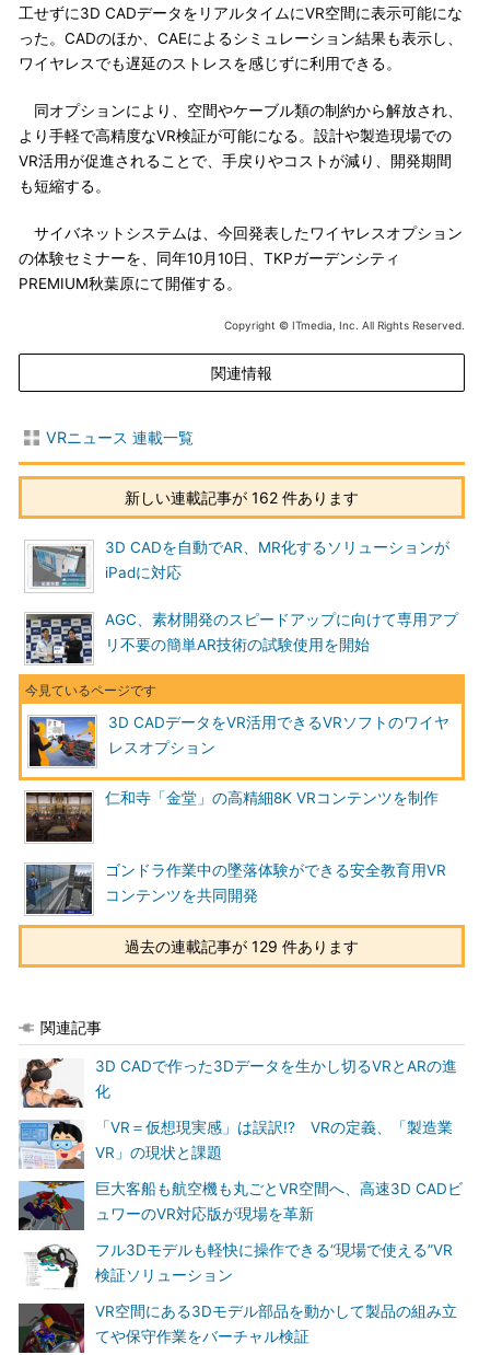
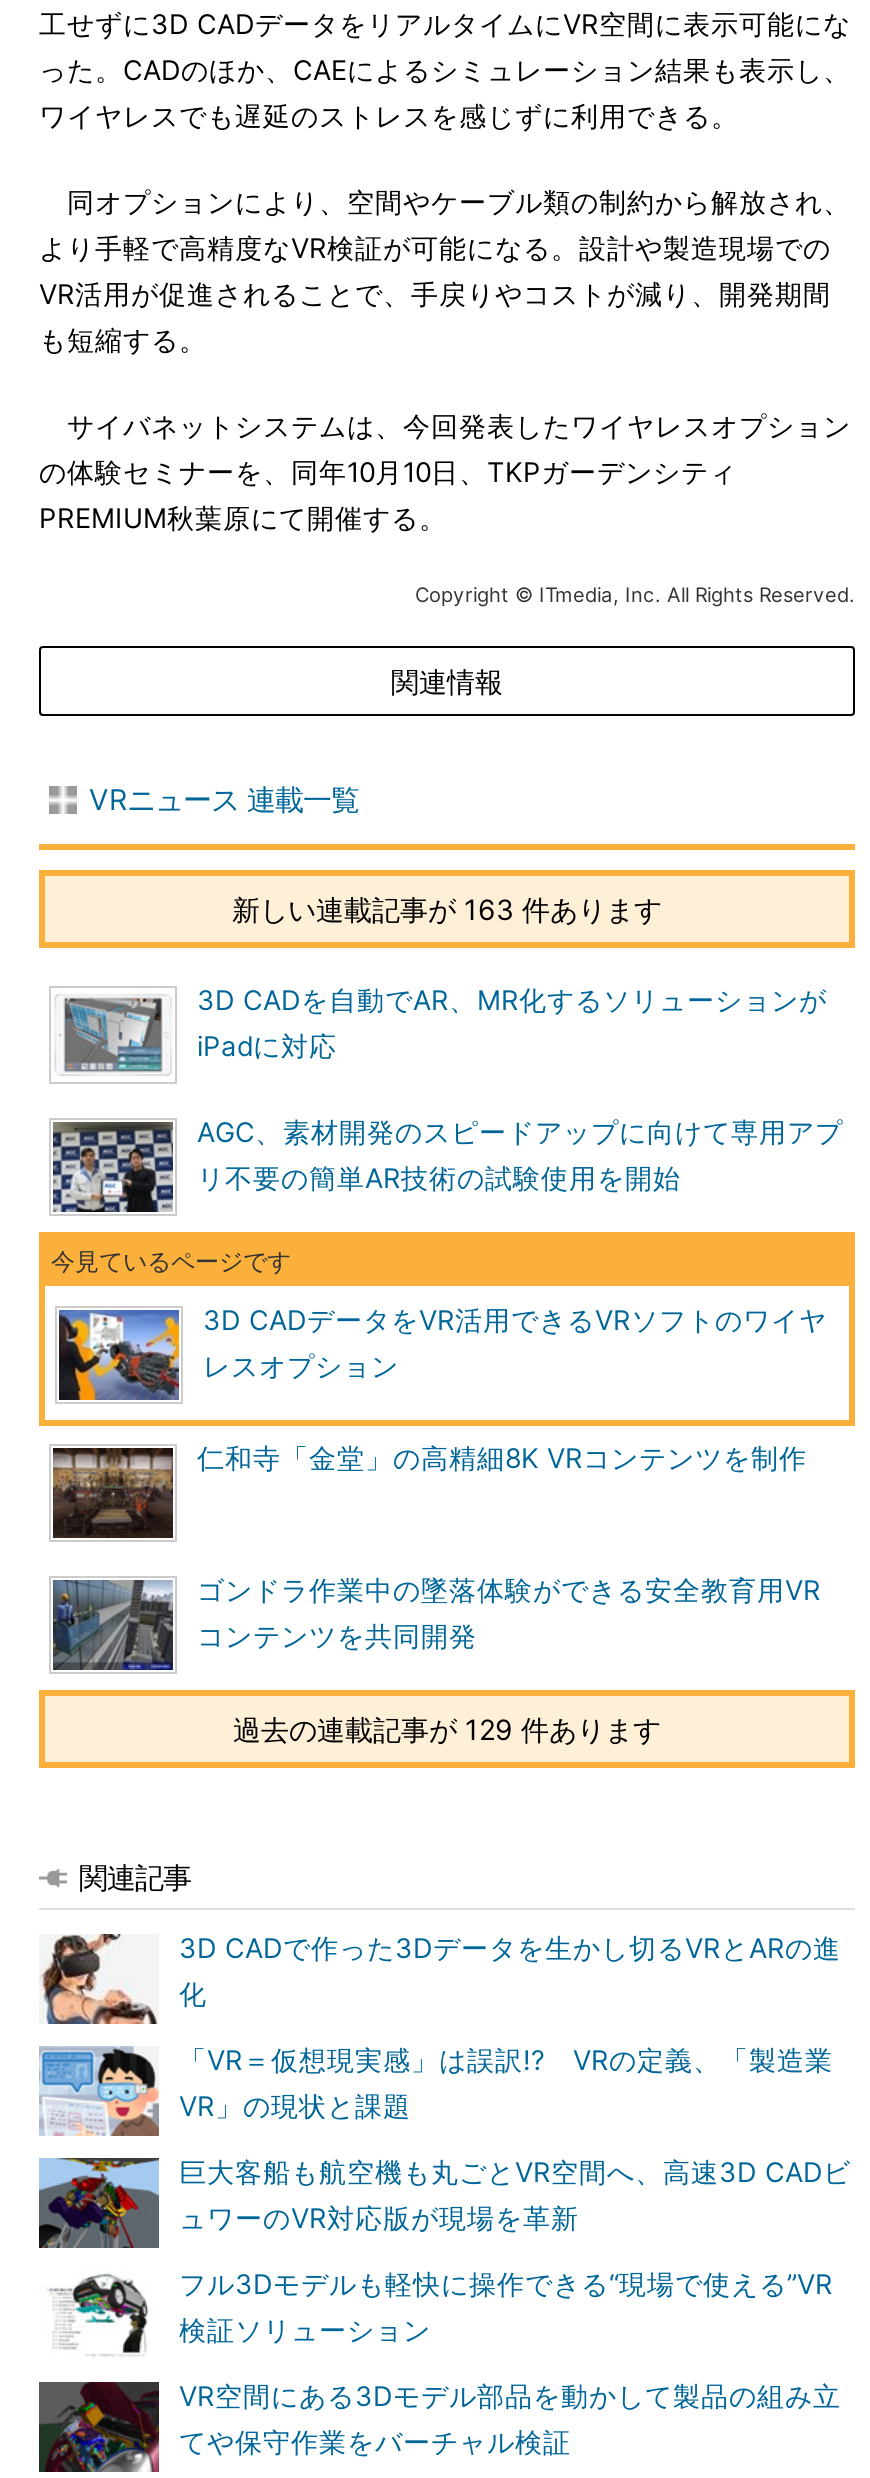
- 新しい連載記事が 162 件あります
+ 新しい連載記事が 163 件あります
